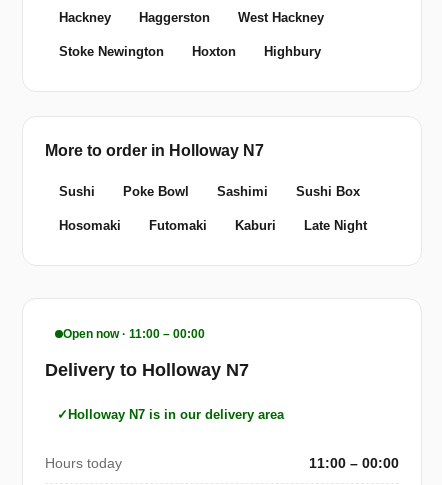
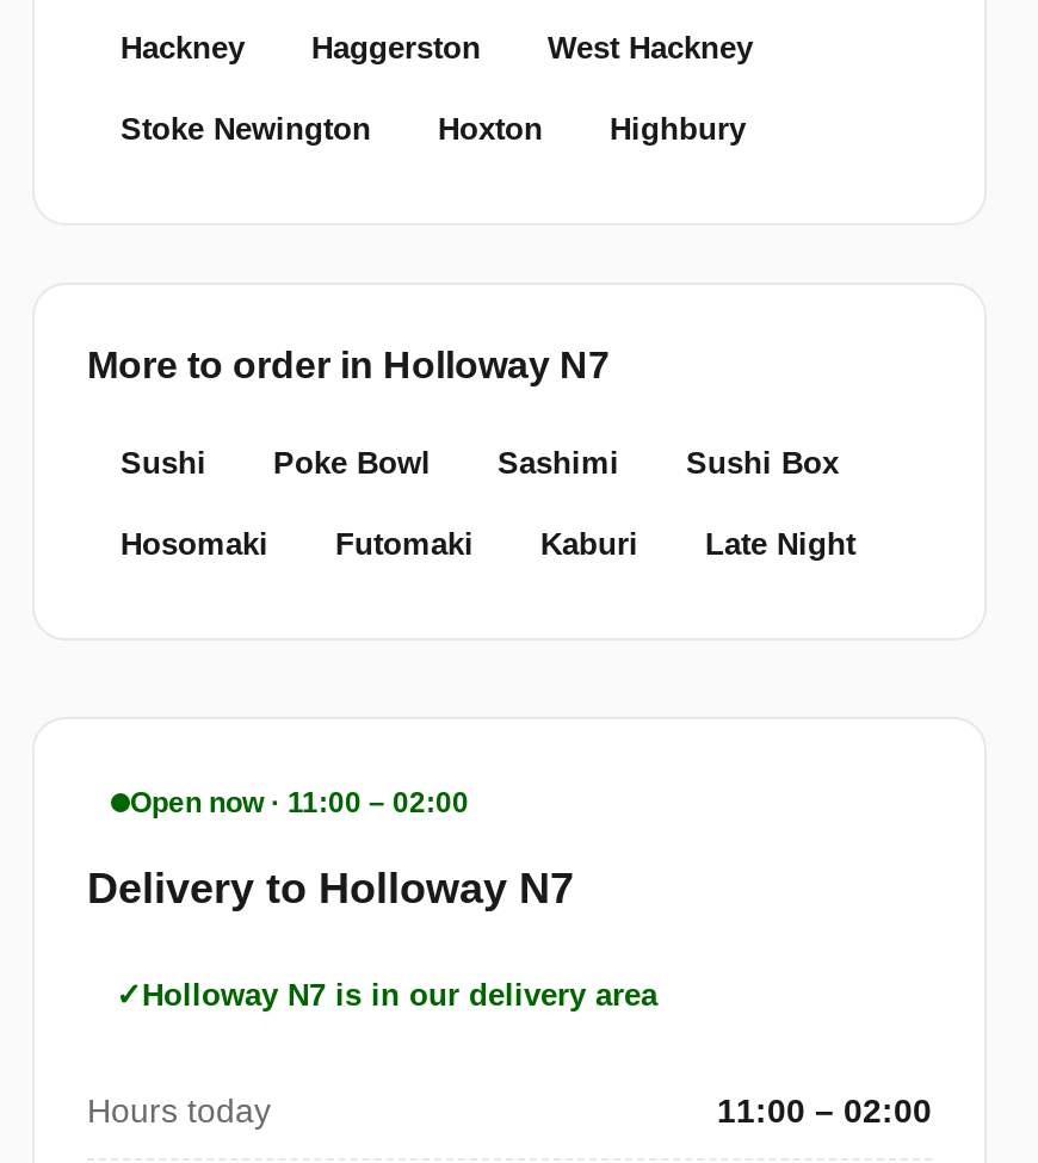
- Open now · 11:00 – 00:00
+ Open now · 11:00 – 02:00

- 11:00 – 00:00
+ 11:00 – 02:00
